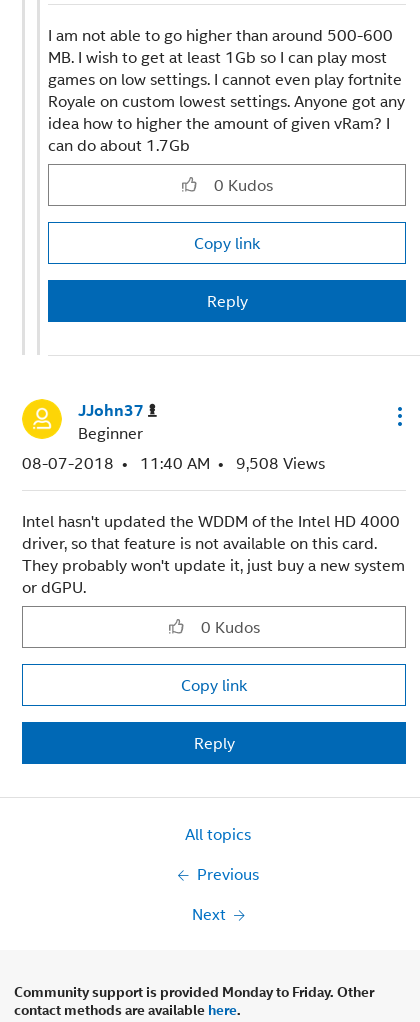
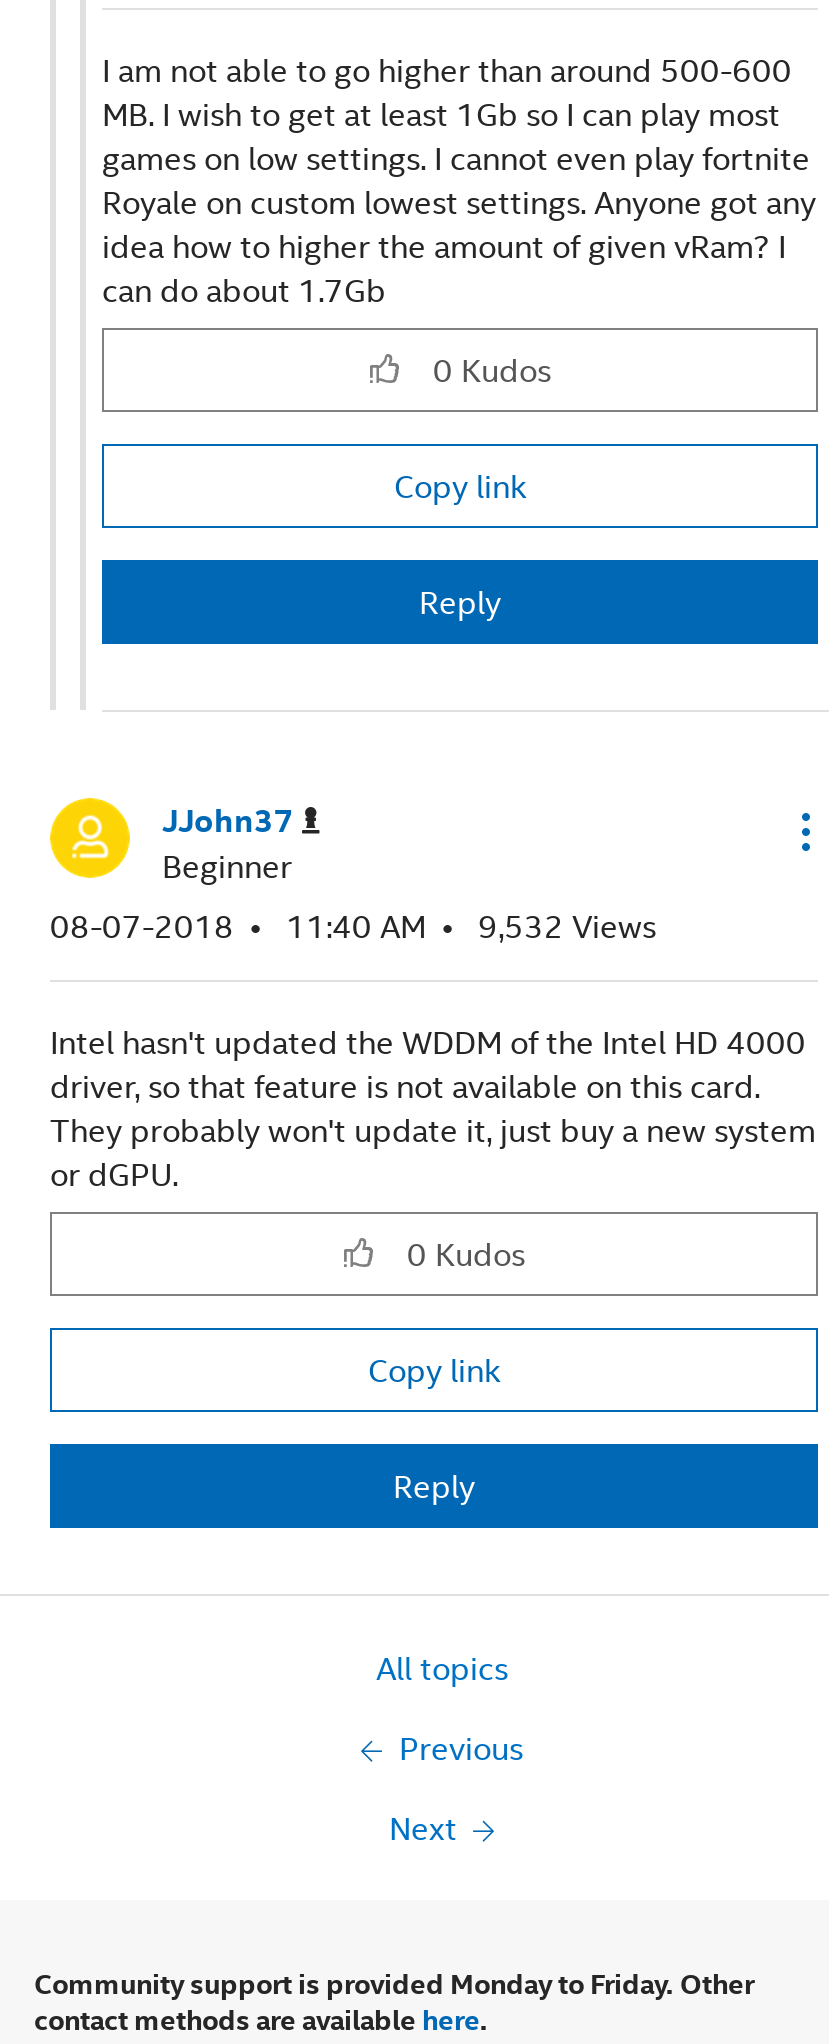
- 08-07-2018 11:40 AM 9,508 Views
+ 08-07-2018 11:40 AM 9,532 Views
